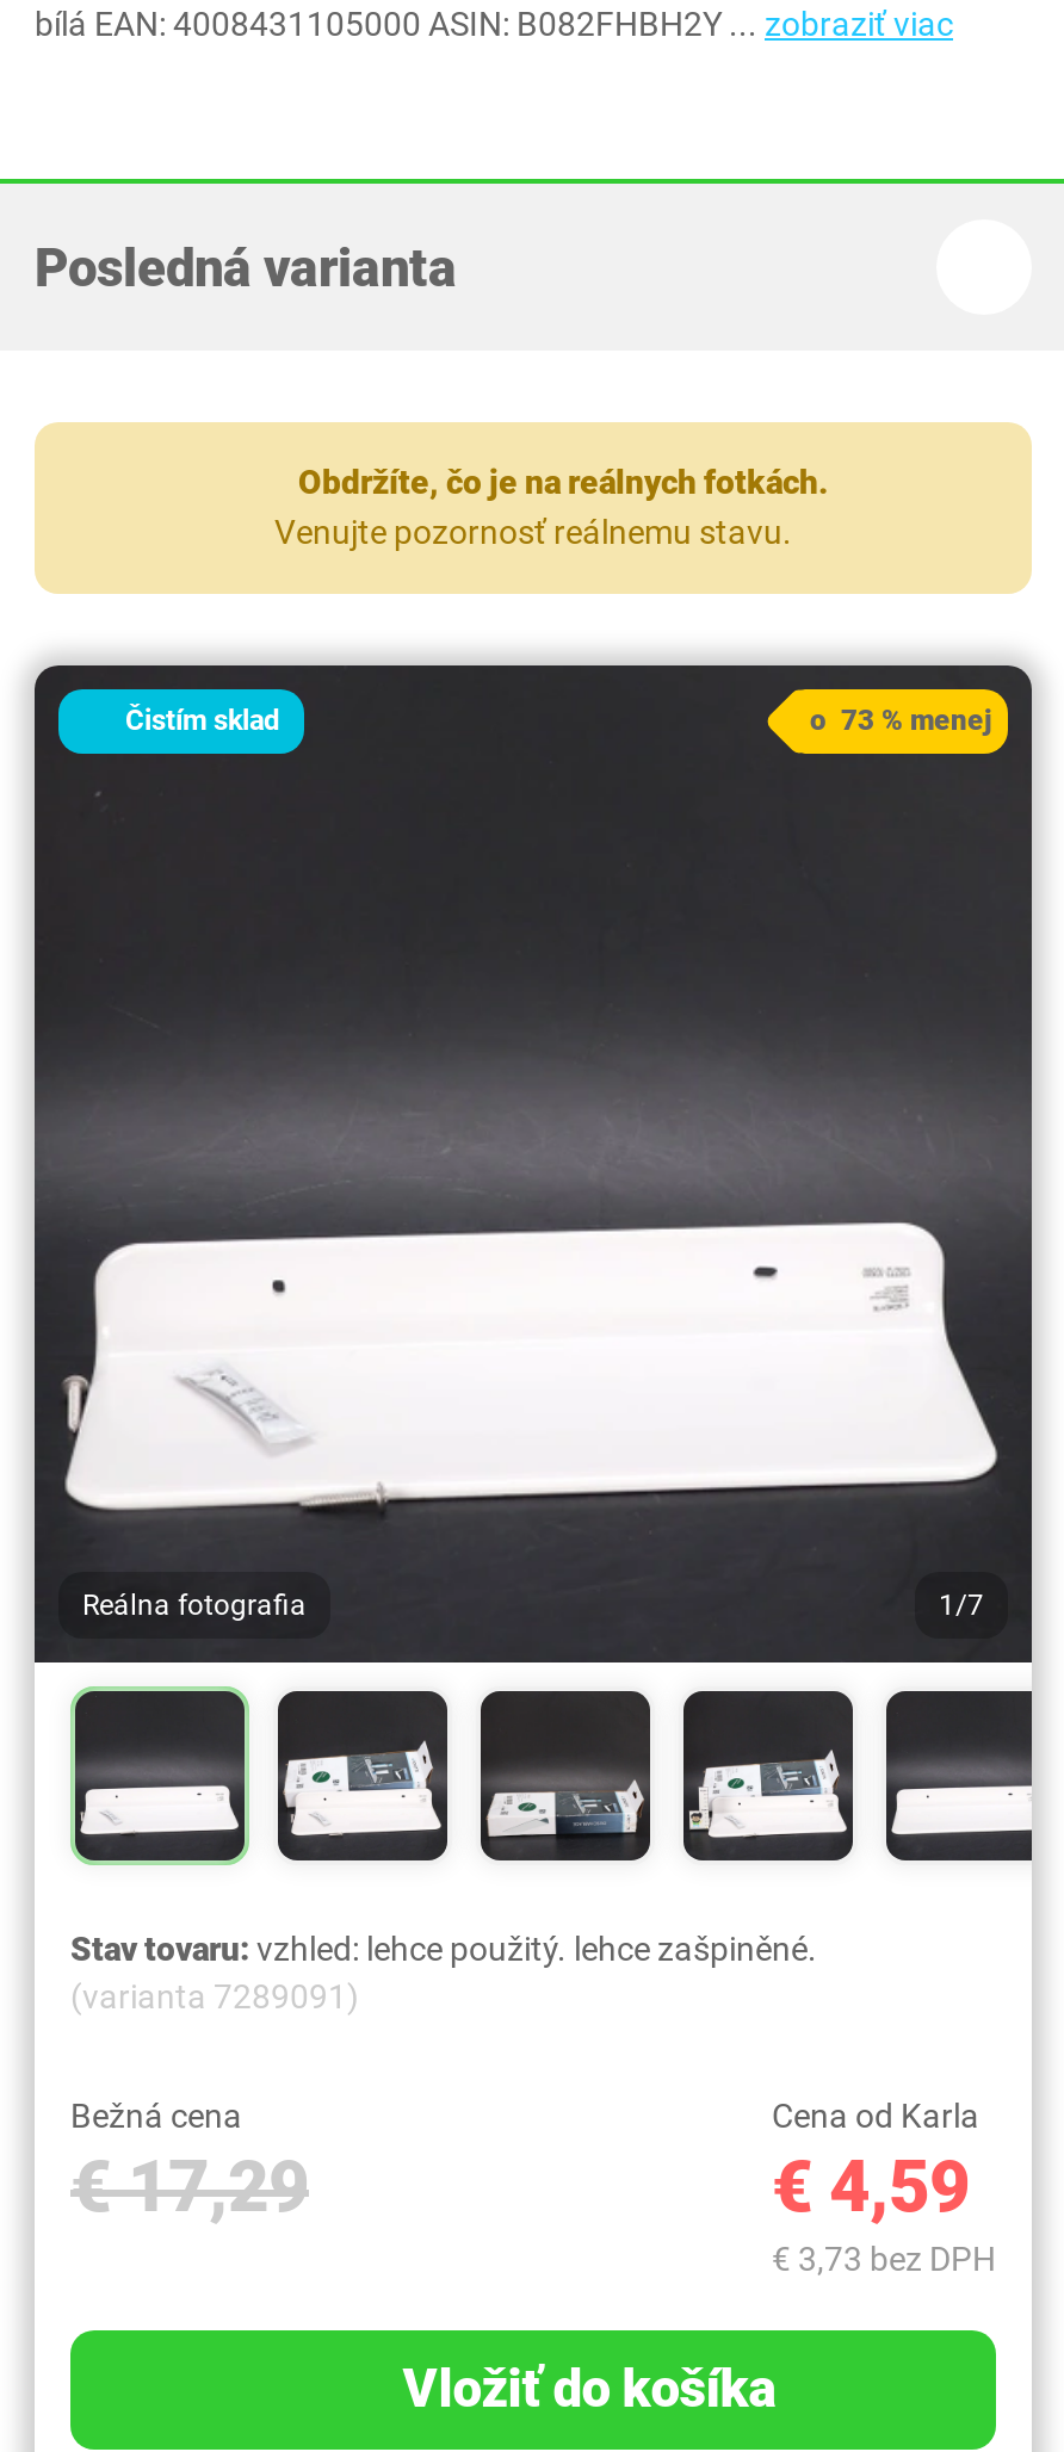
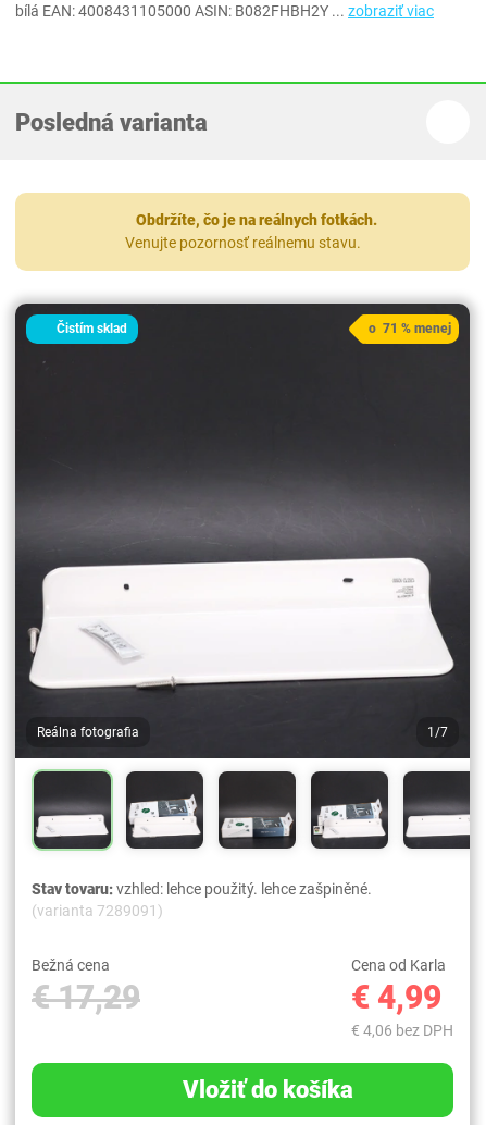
- o 73 % menej
+ o 71 % menej

- € 4,59
+ € 4,99

- € 3,73 bez DPH
+ € 4,06 bez DPH
